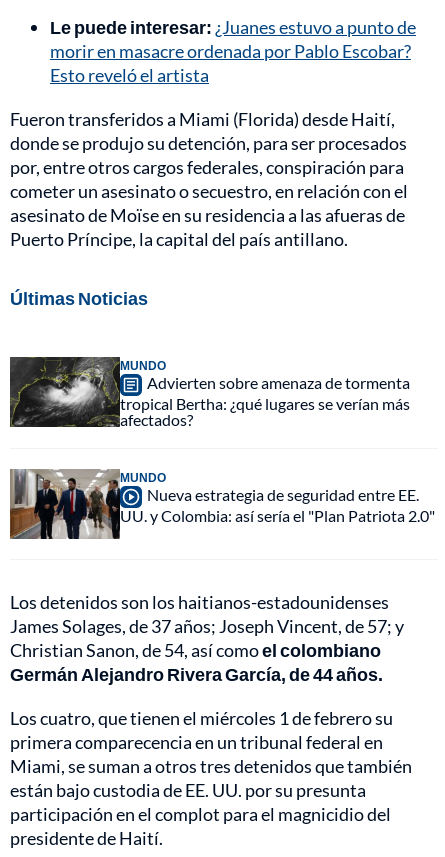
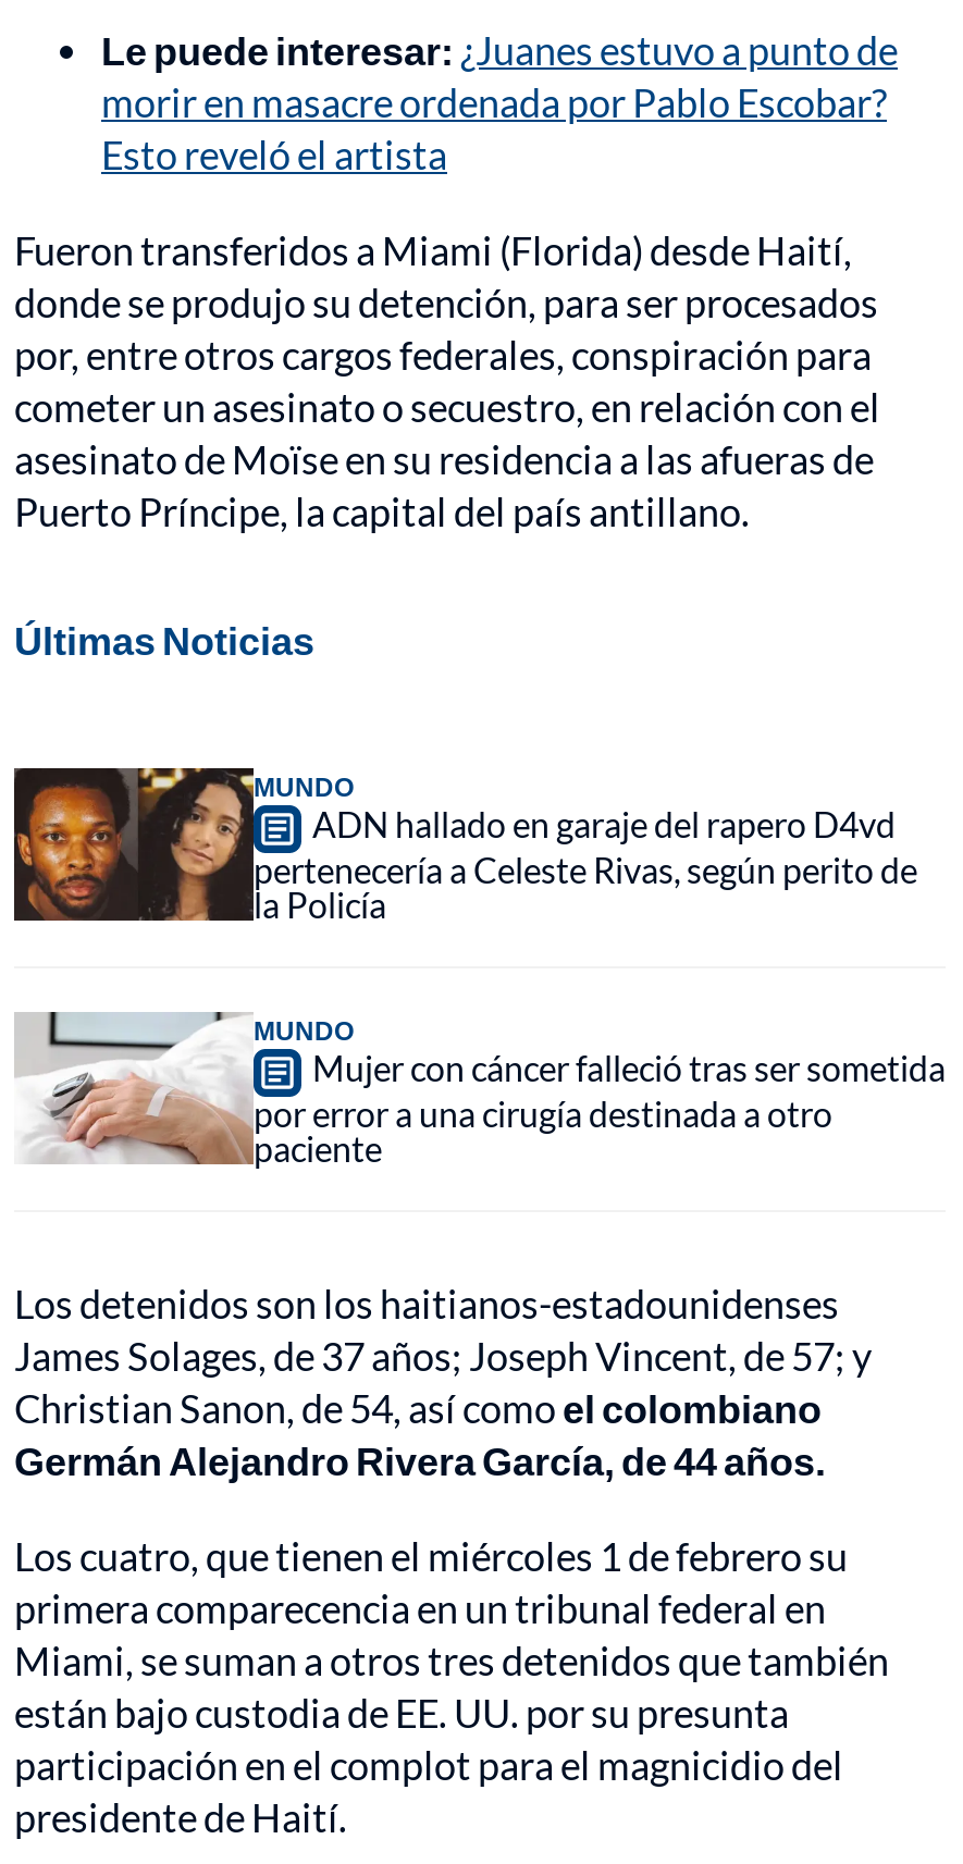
- [image]
- Advierten sobre amenaza de tormenta
- tropical Bertha: ¿qué lugares se verían más
- afectados?
+ [image]
+ ADN hallado en garaje del rapero D4vd
+ pertenecería a Celeste Rivas, según perito de
+ la Policía

- [image]
- Nueva estrategia de seguridad entre EE.
- UU. y Colombia: así sería el "Plan Patriota 2.0"
+ [image]
+ Mujer con cáncer falleció tras ser sometida
+ por error a una cirugía destinada a otro
+ paciente
